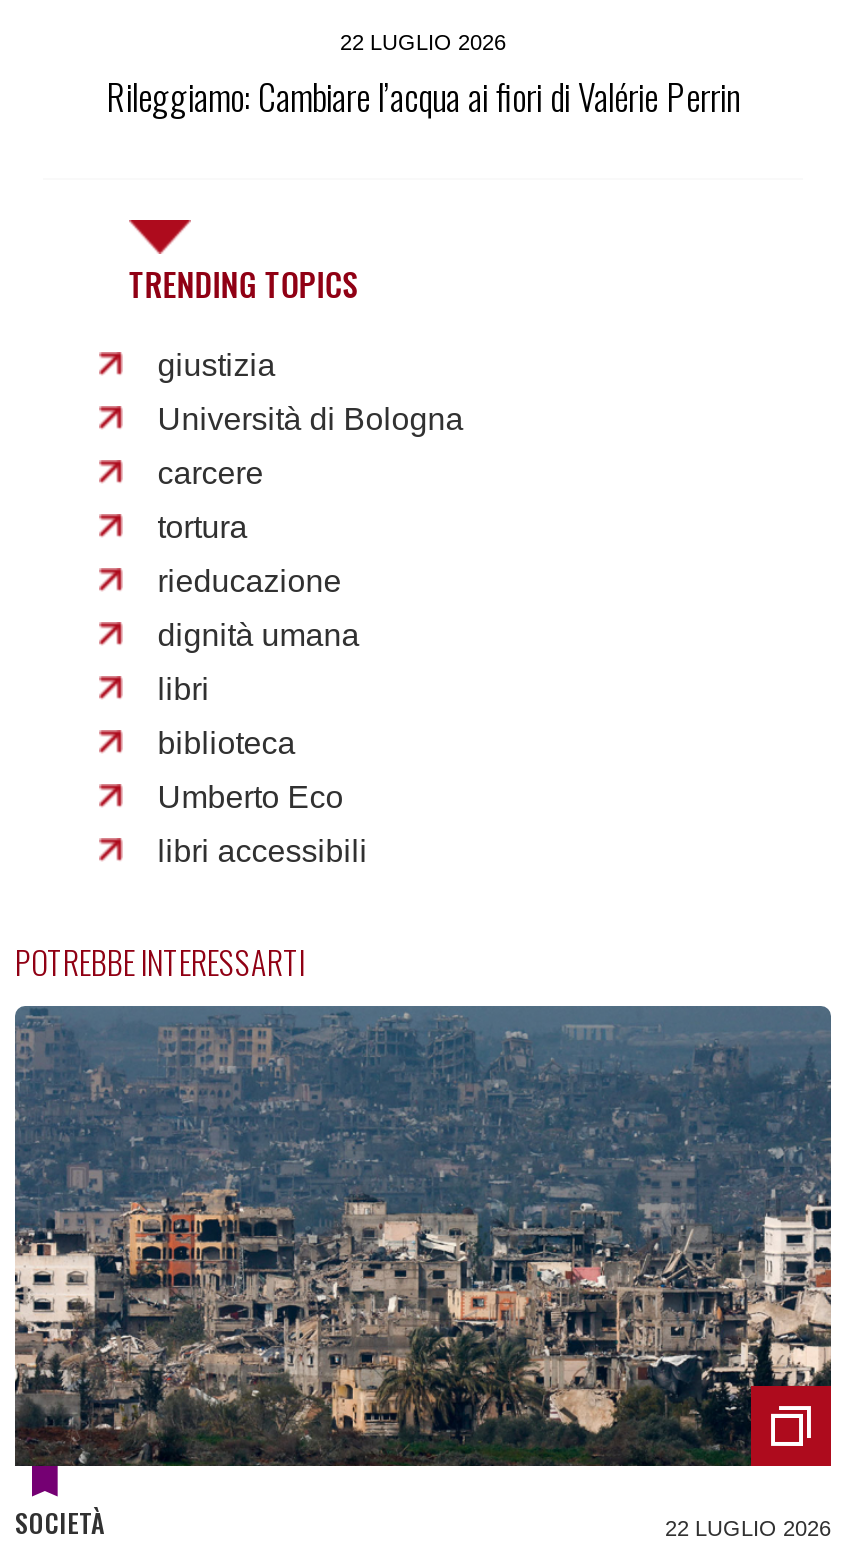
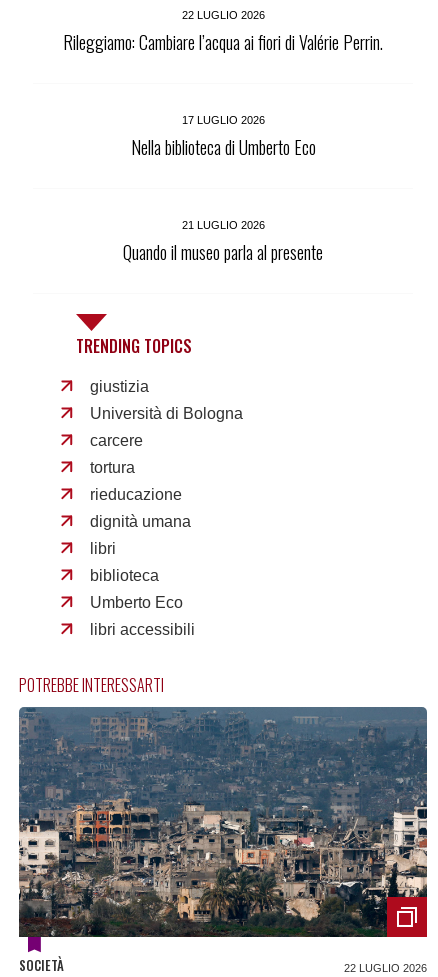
- Rileggiamo: Cambiare l’acqua ai fiori di Valérie Perrin
+ Rileggiamo: Cambiare l’acqua ai fiori di Valérie Perrin.
+ 17 LUGLIO 2026
+ Nella biblioteca di Umberto Eco
+ 21 LUGLIO 2026
+ Quando il museo parla al presente
